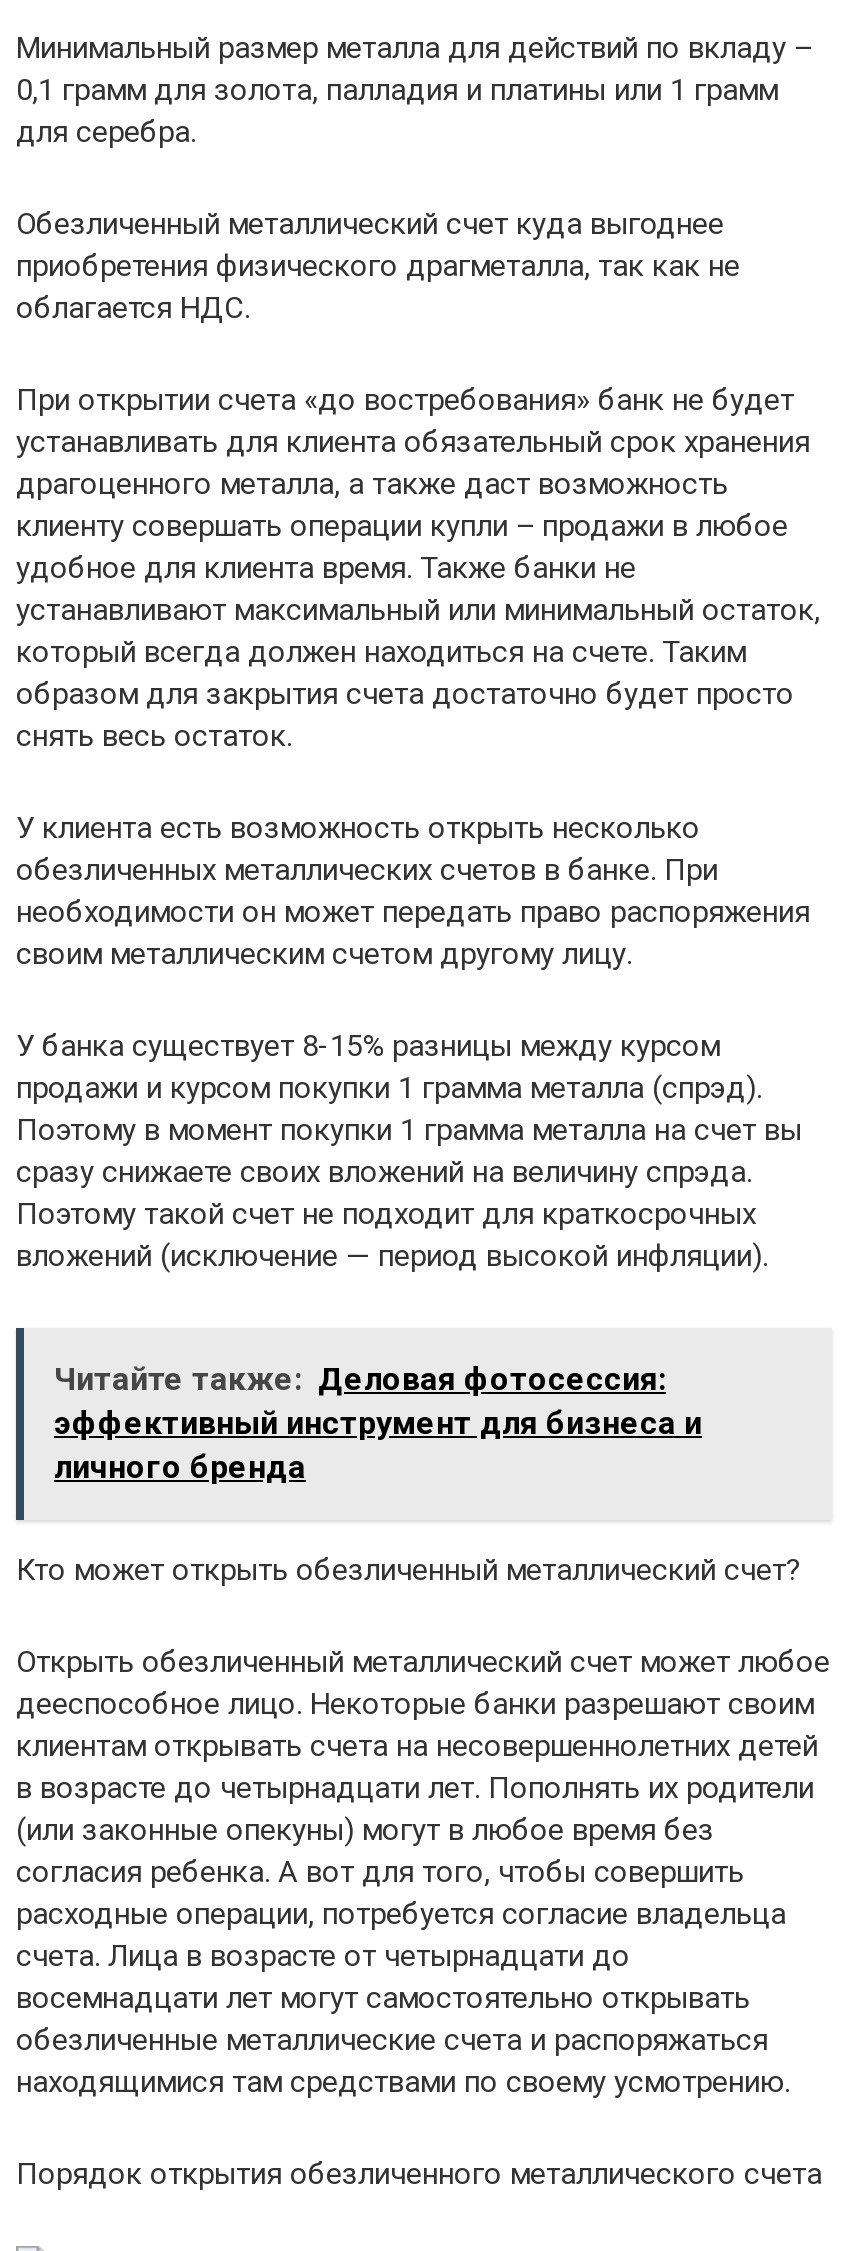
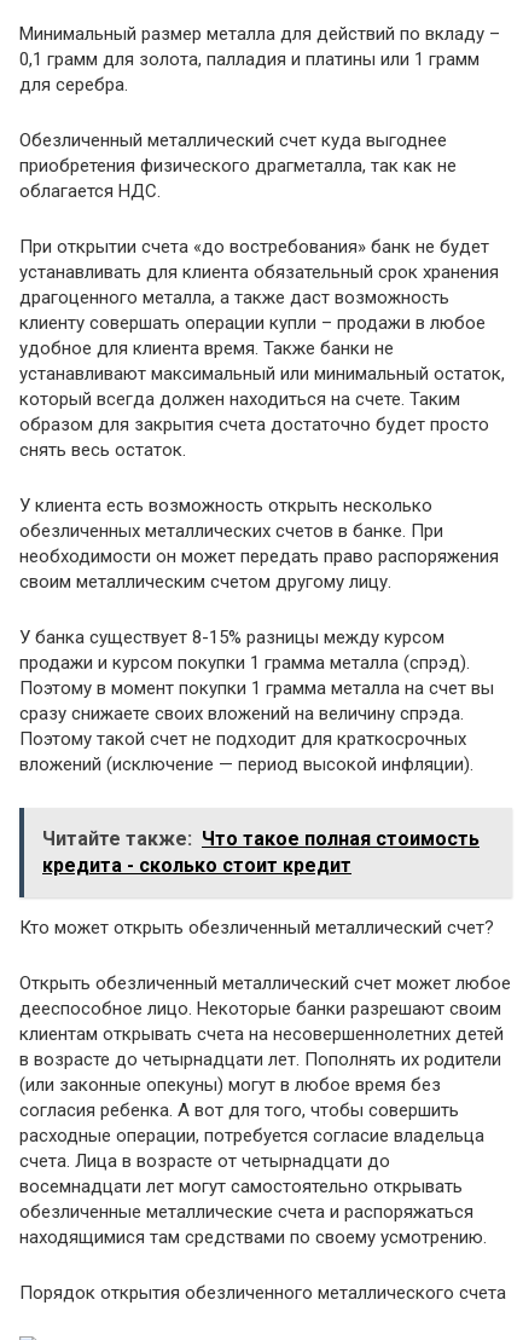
- Читайте также: Деловая фотосессия:
- эффективный инструмент для бизнеса и
- личного бренда
+ Читайте также: Что такое полная стоимость
+ кредита - сколько стоит кредит
